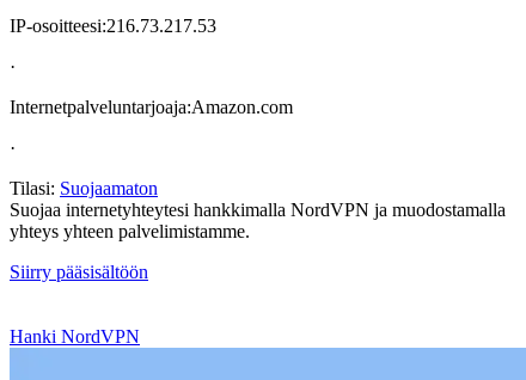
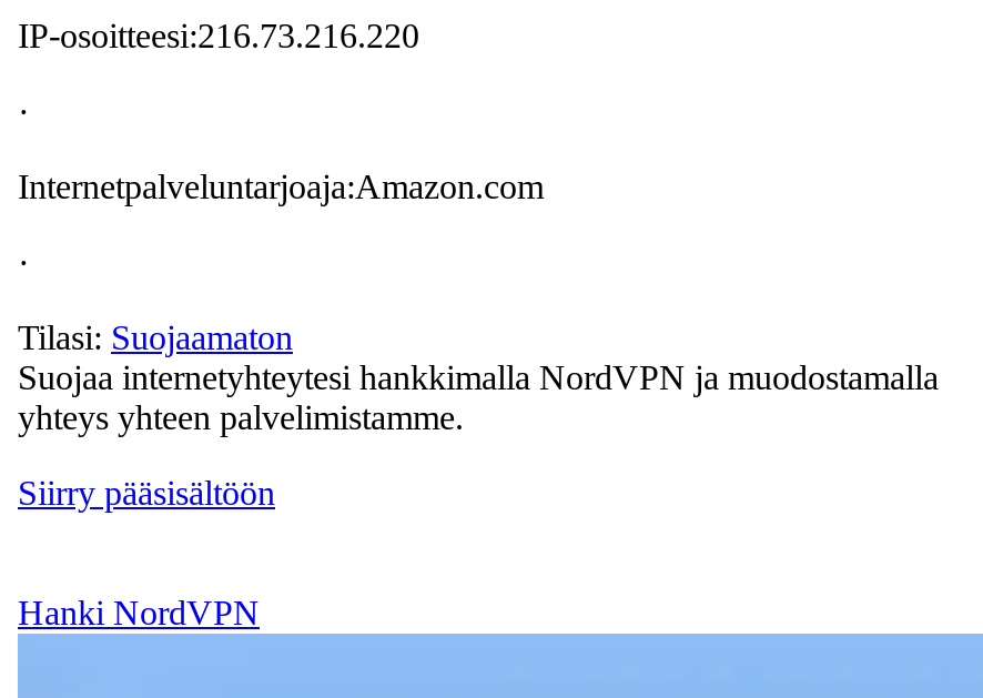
- IP-osoitteesi:216.73.217.53
+ IP-osoitteesi:216.73.216.220
